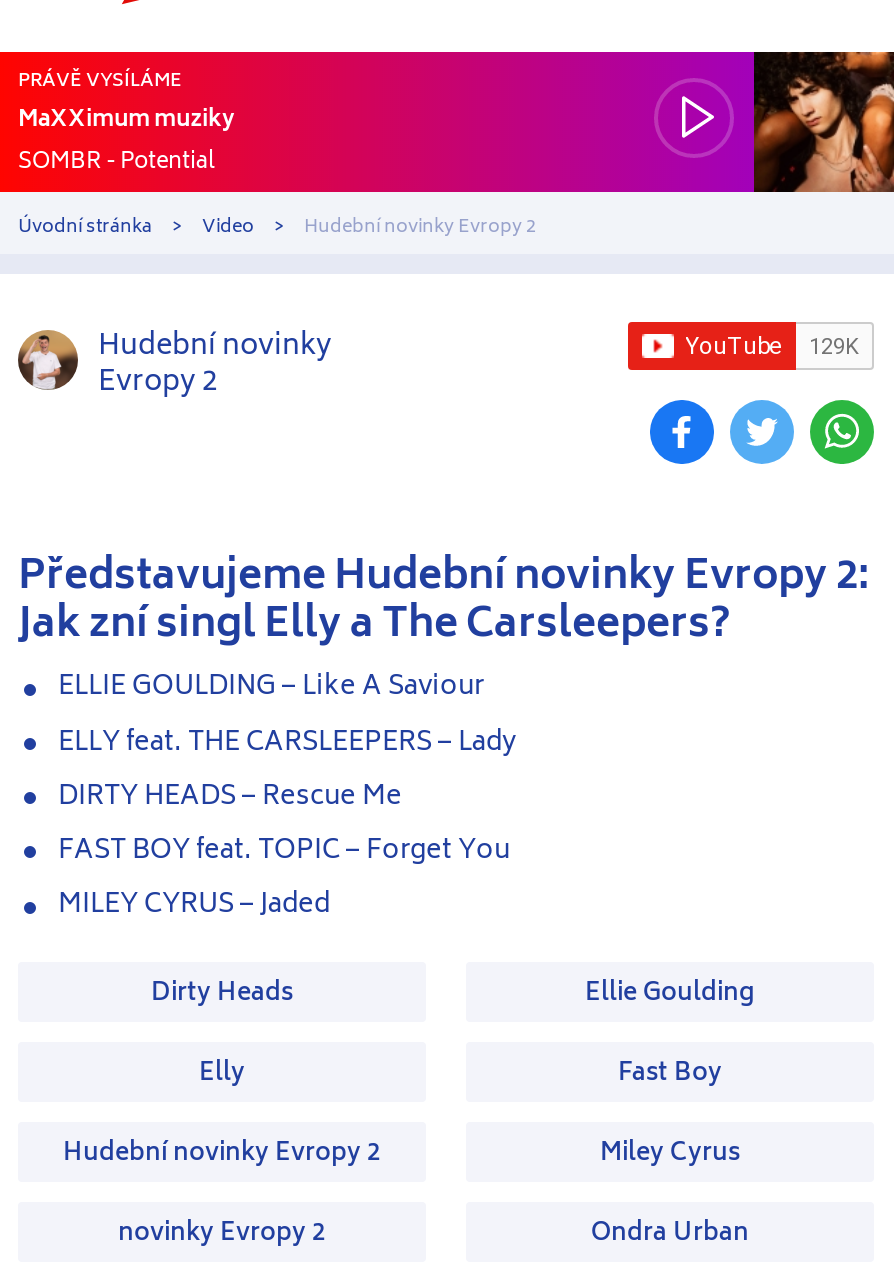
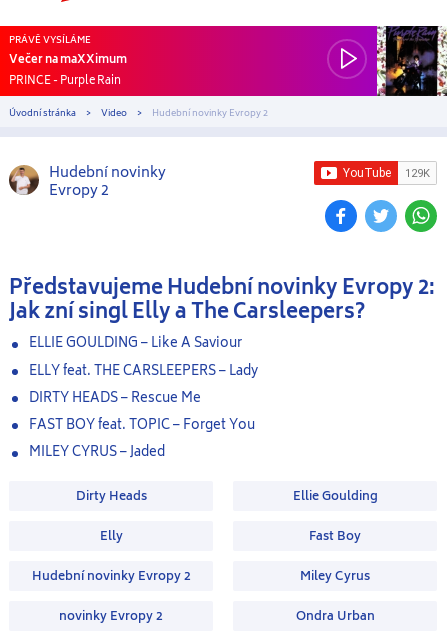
- [image]
+ [image]

- MaXXimum muziky
+ Večer na maXXimum

- SOMBR - Potential
+ PRINCE - Purple Rain
